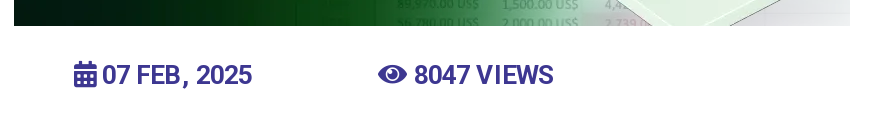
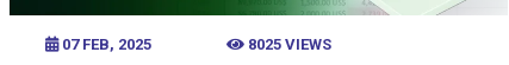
- 8047 VIEWS
+ 8025 VIEWS
